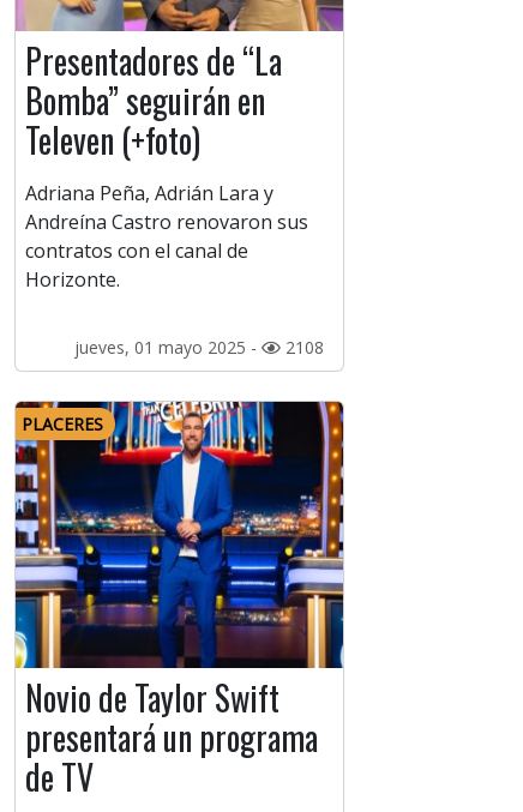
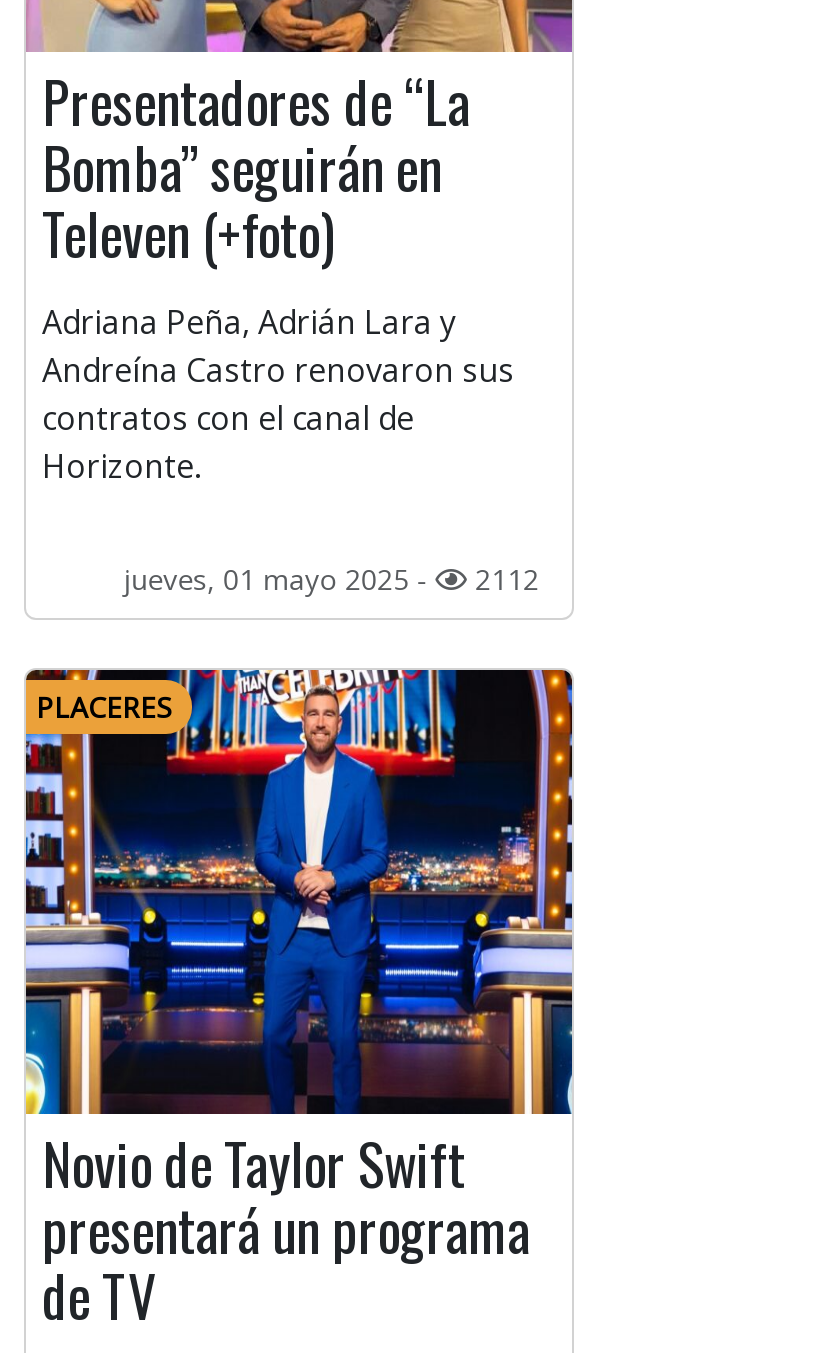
- jueves, 01 mayo 2025 - 2108
+ jueves, 01 mayo 2025 - 2112
